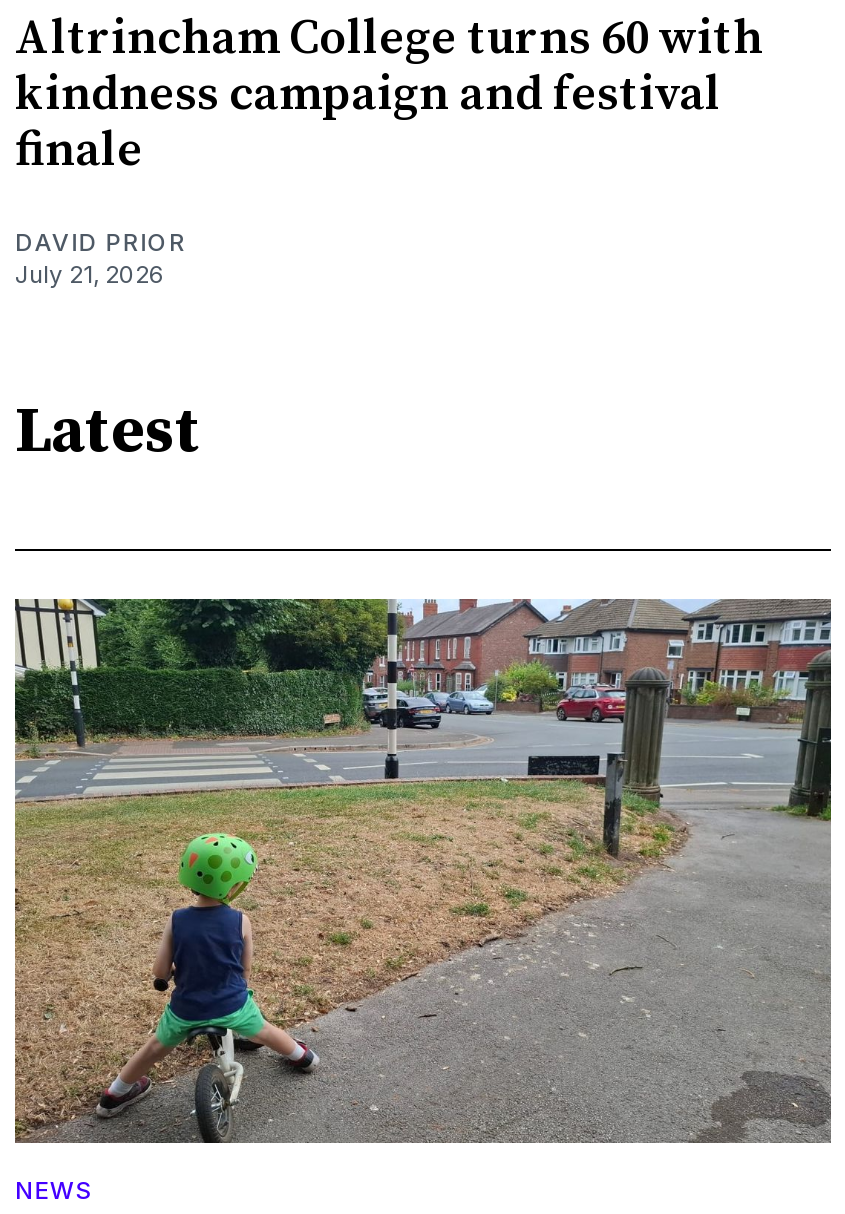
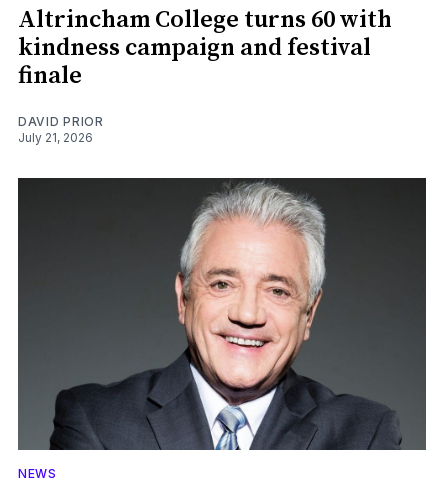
- Latest

- [image]
+ [image]
